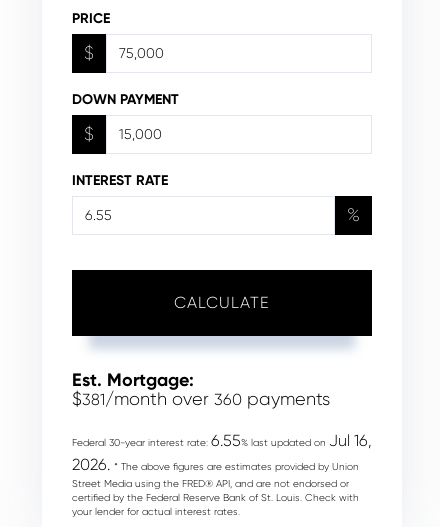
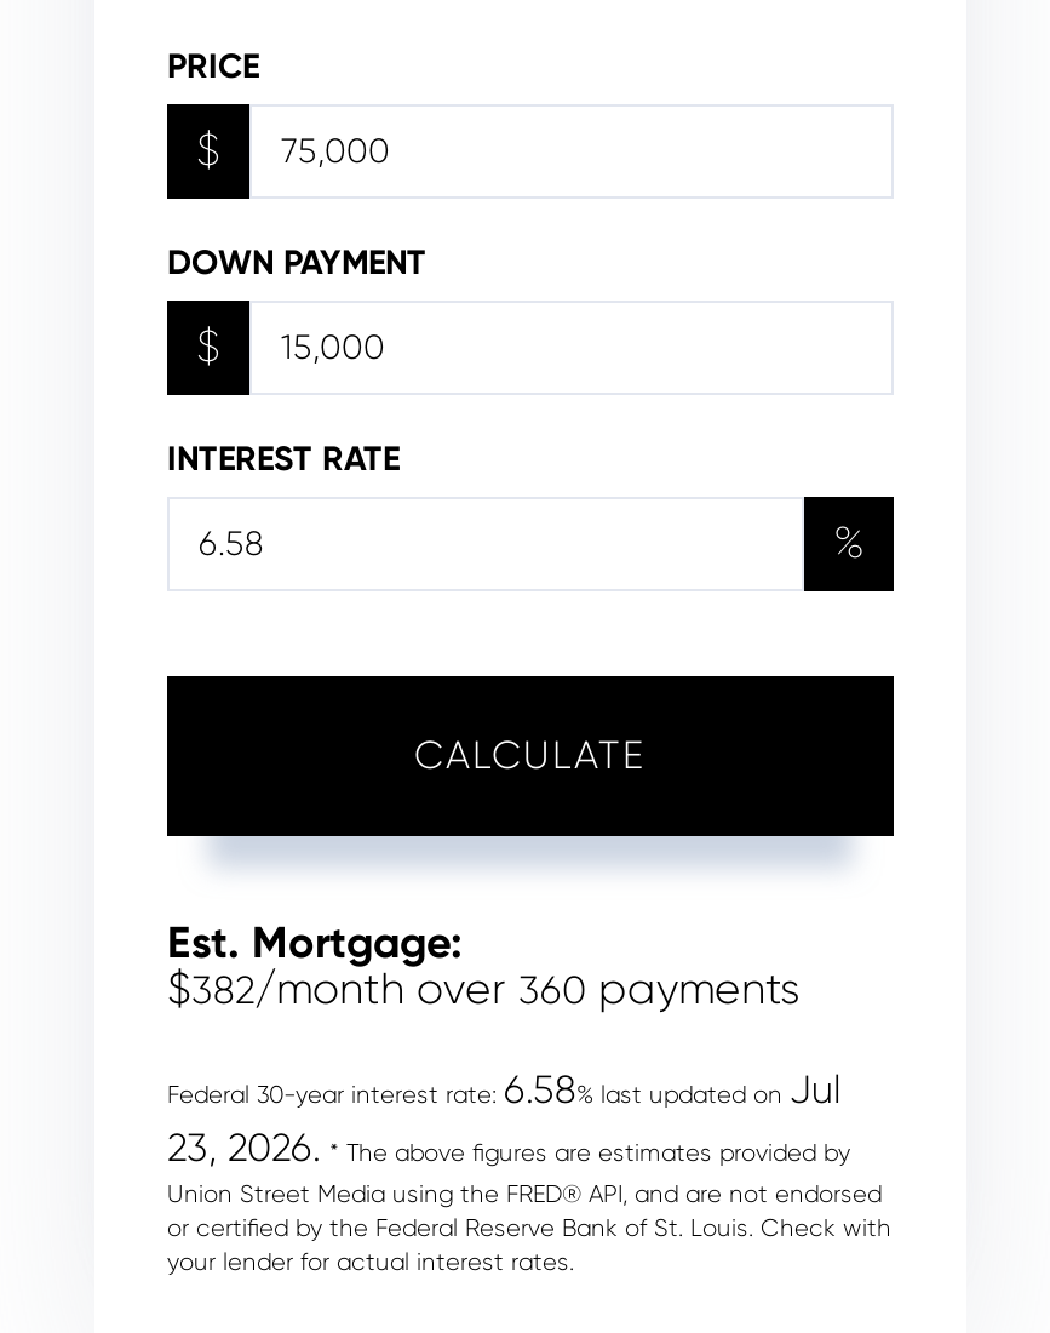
- $381/month over 360 payments
+ $382/month over 360 payments

- Federal 30-year interest rate: 6.55% last updated on Jul 16,
- 2026. * The above figures are estimates provided by Union
- Street Media using the FRED® API, and are not endorsed or
- certified by the Federal Reserve Bank of St. Louis. Check with
+ Federal 30-year interest rate: 6.58% last updated on Jul
+ 23, 2026. * The above figures are estimates provided by
+ Union Street Media using the FRED® API, and are not endorsed
+ or certified by the Federal Reserve Bank of St. Louis. Check with
